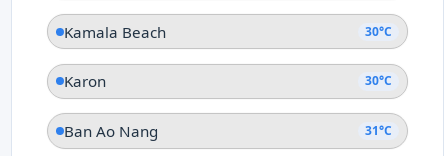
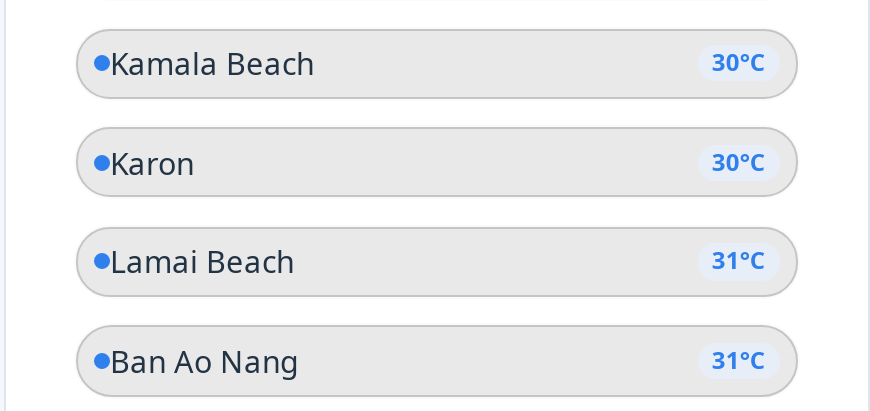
+ Lamai Beach
+ 31°C
